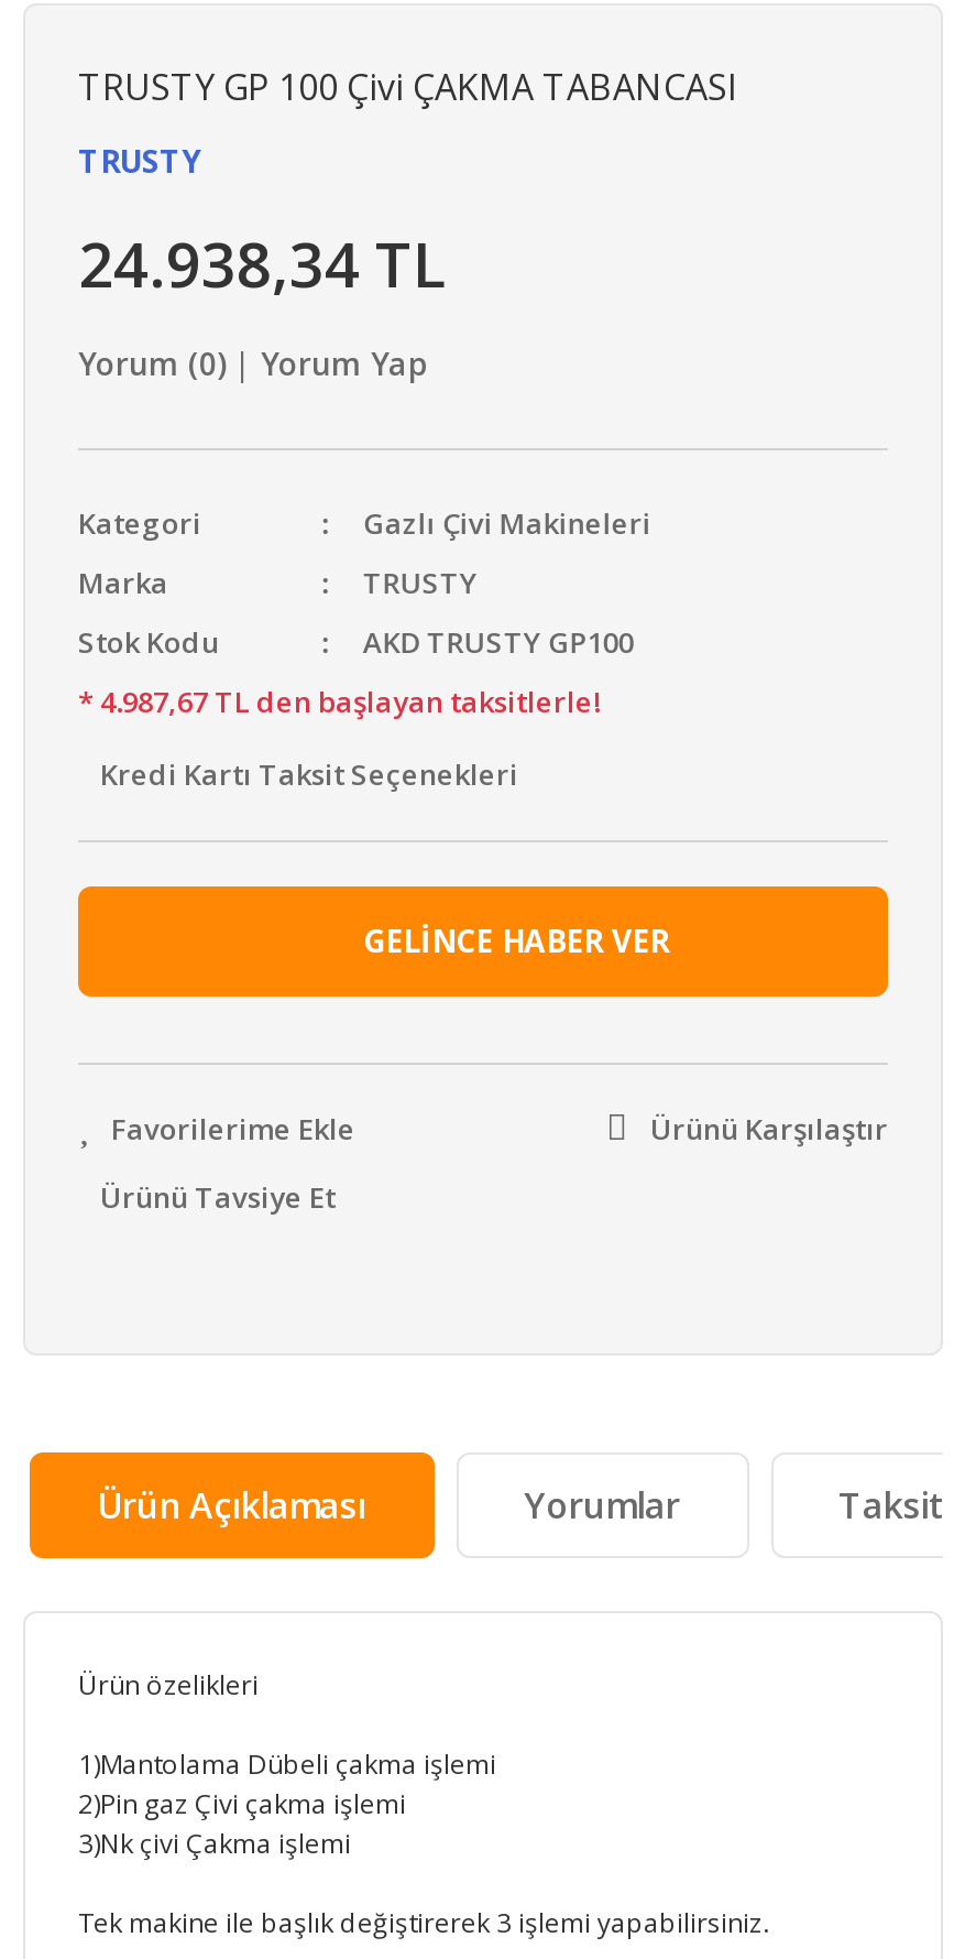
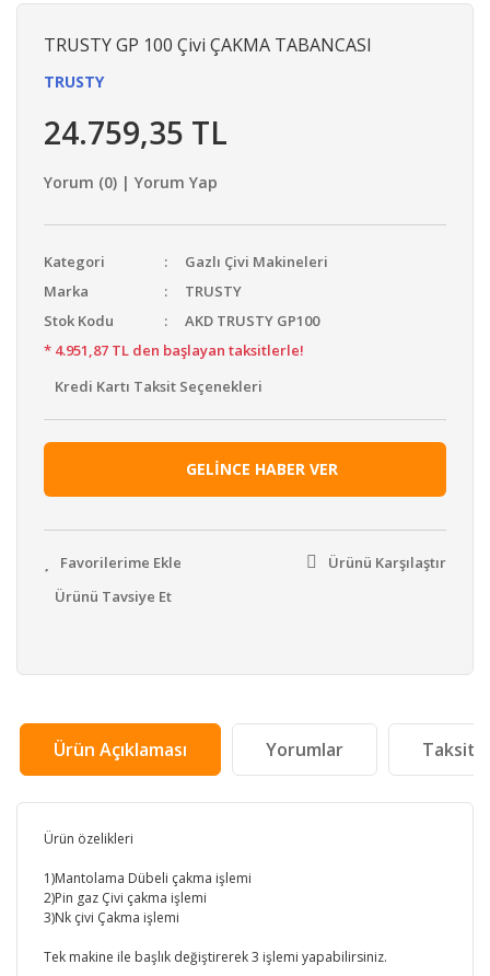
- 24.938,34 TL
+ 24.759,35 TL

- * 4.987,67 TL den başlayan taksitlerle!
+ * 4.951,87 TL den başlayan taksitlerle!
